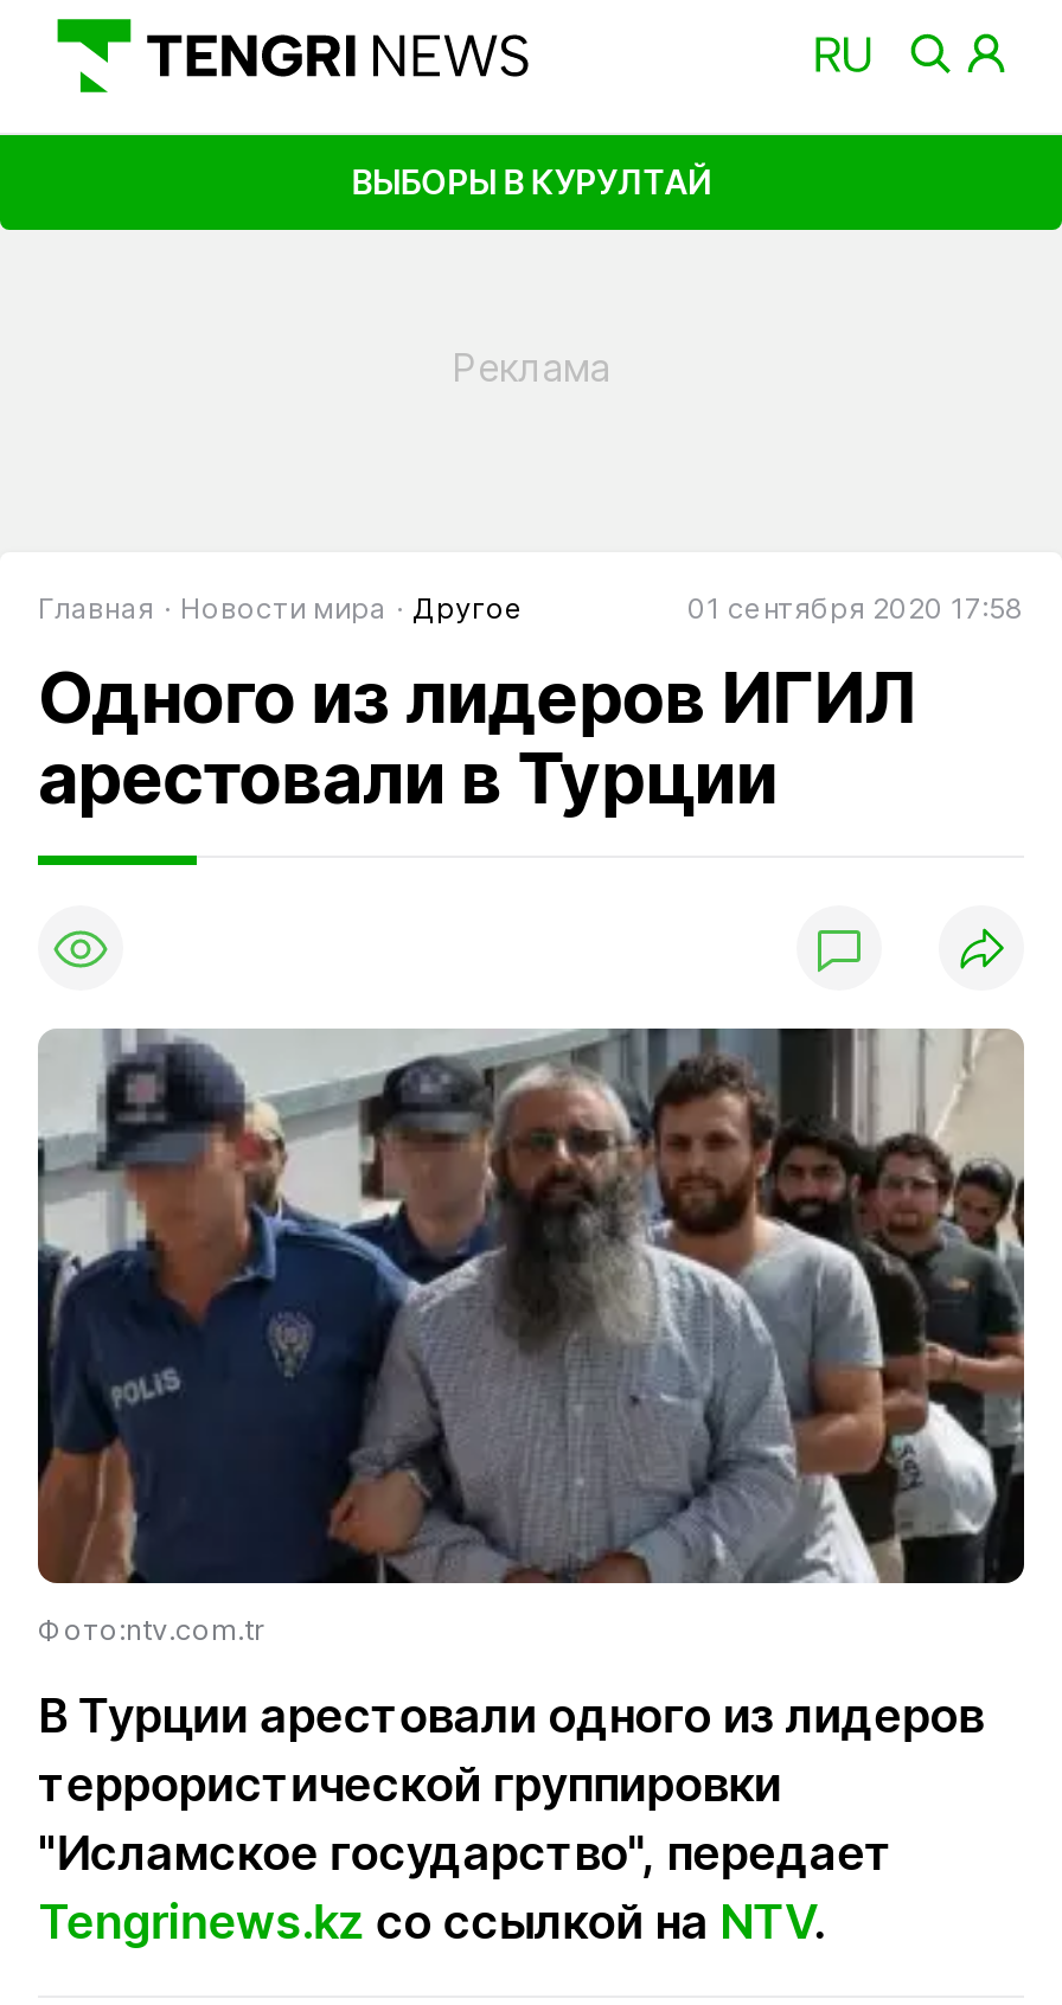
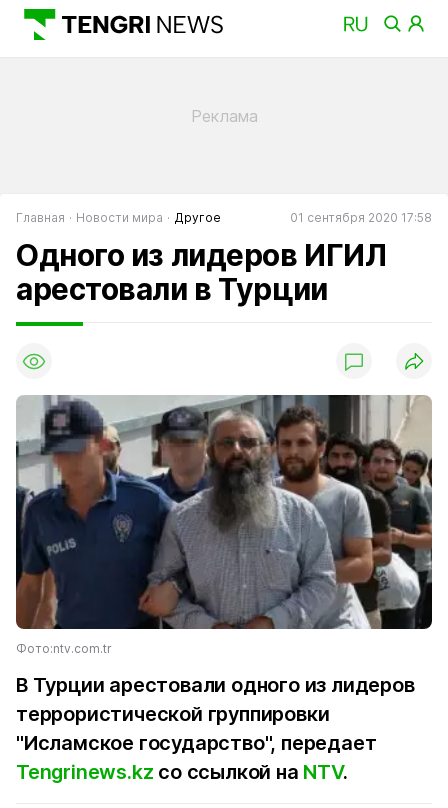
- ВЫБОРЫ В КУРУЛТАЙ
